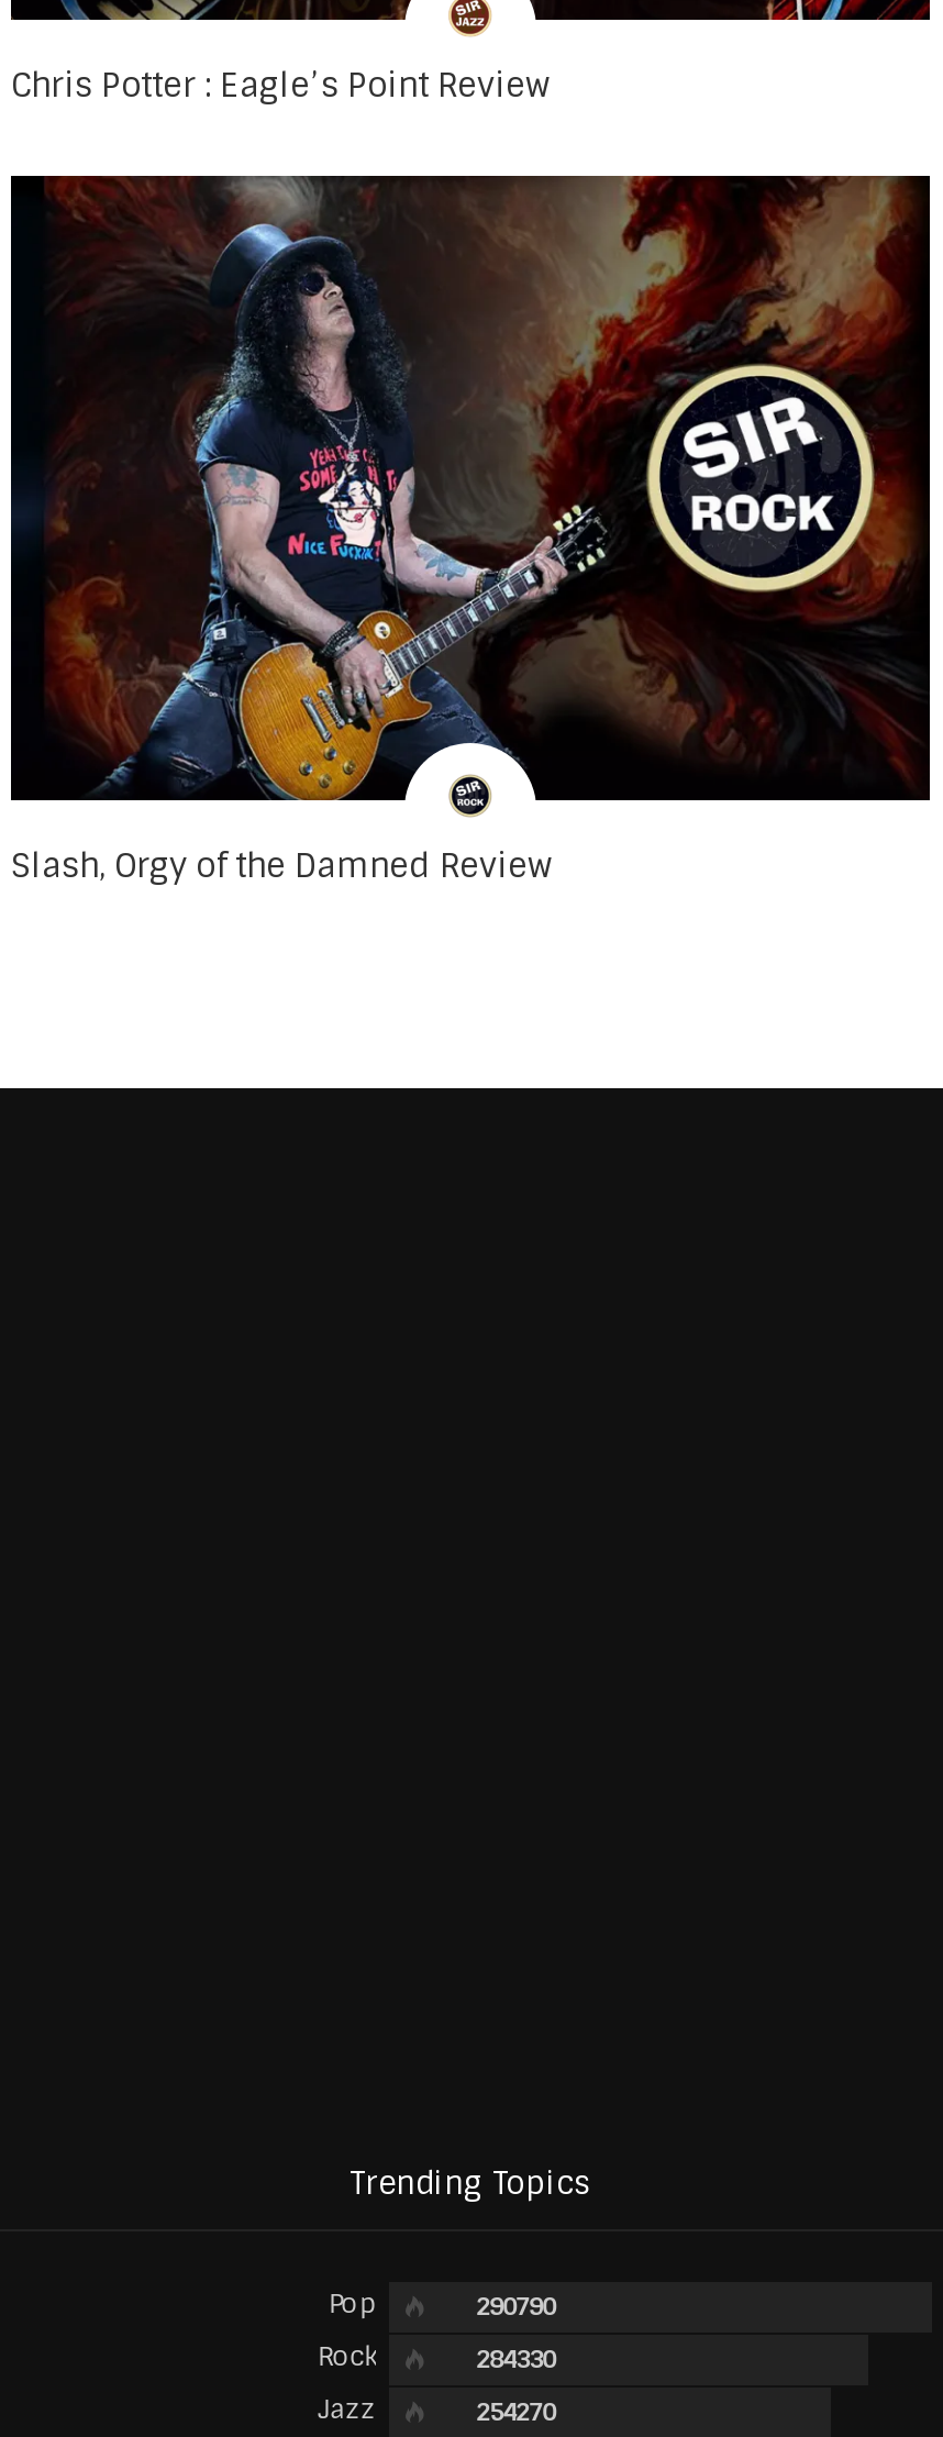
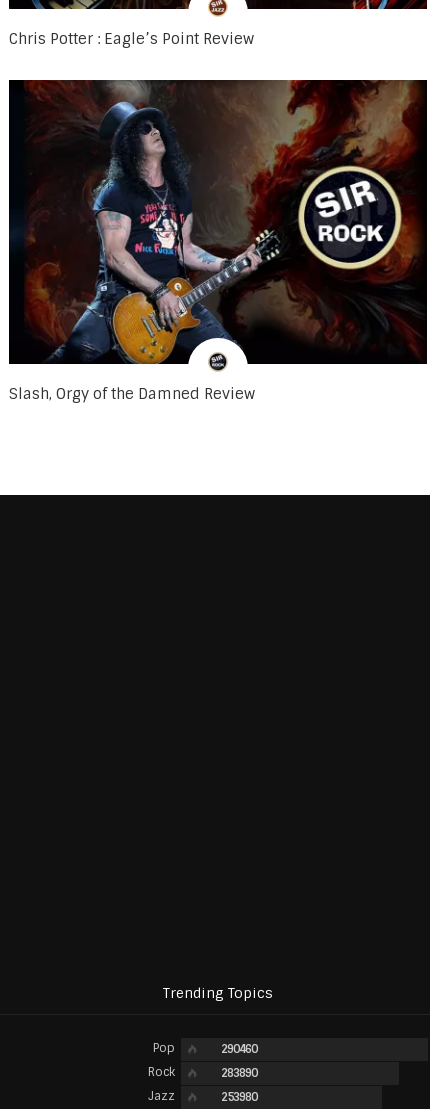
- 290790
+ 290460

- 284330
+ 283890

- 254270
+ 253980
